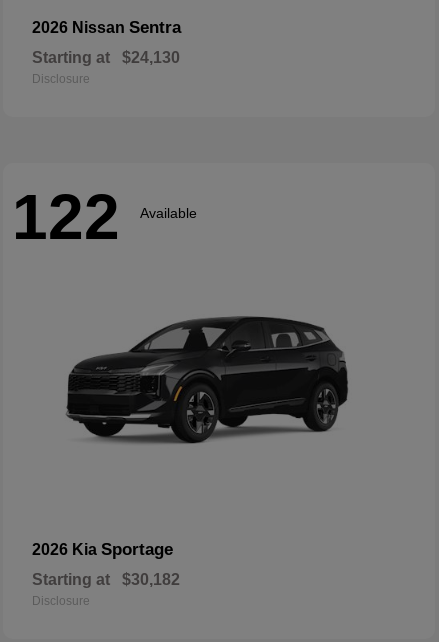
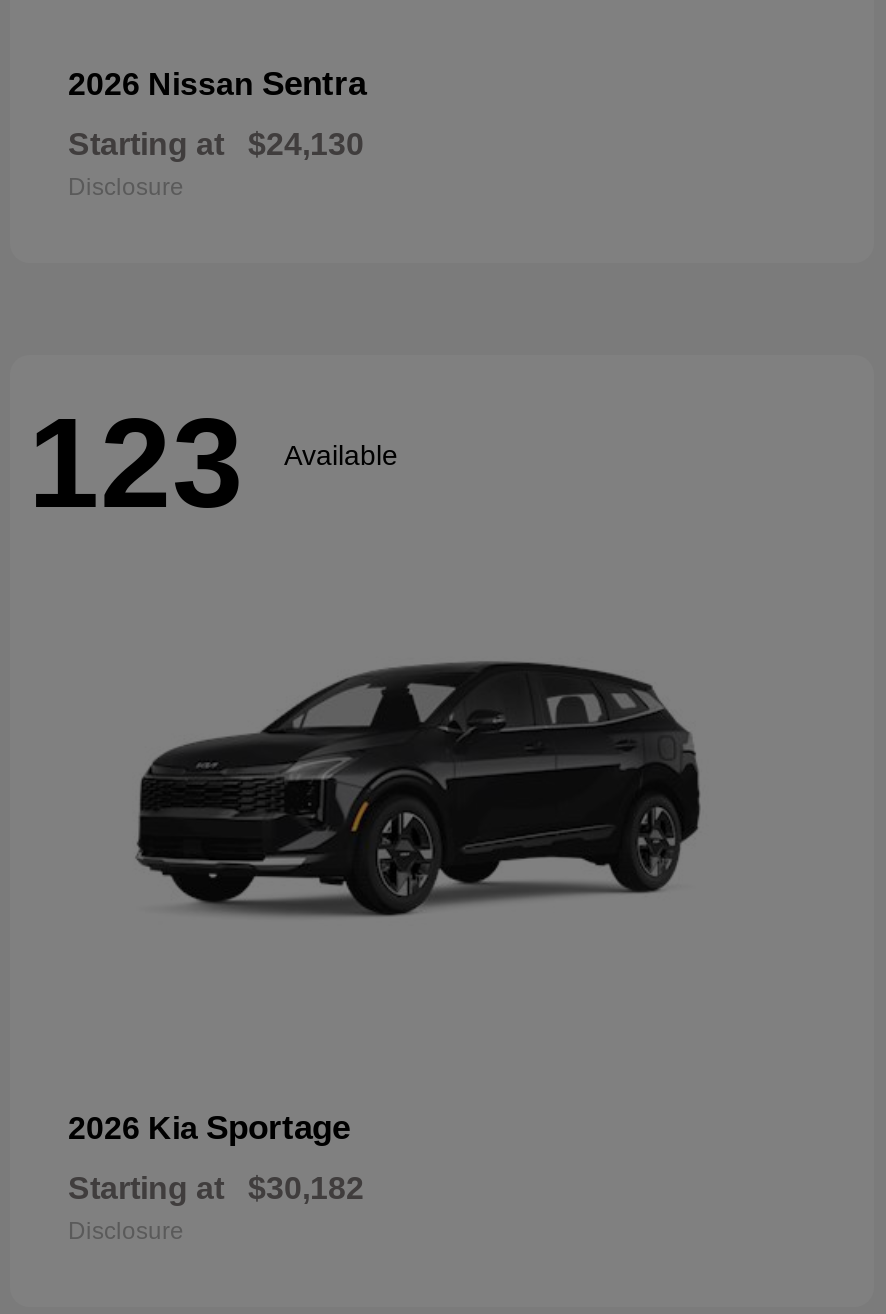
- 122 Available
+ 123 Available
